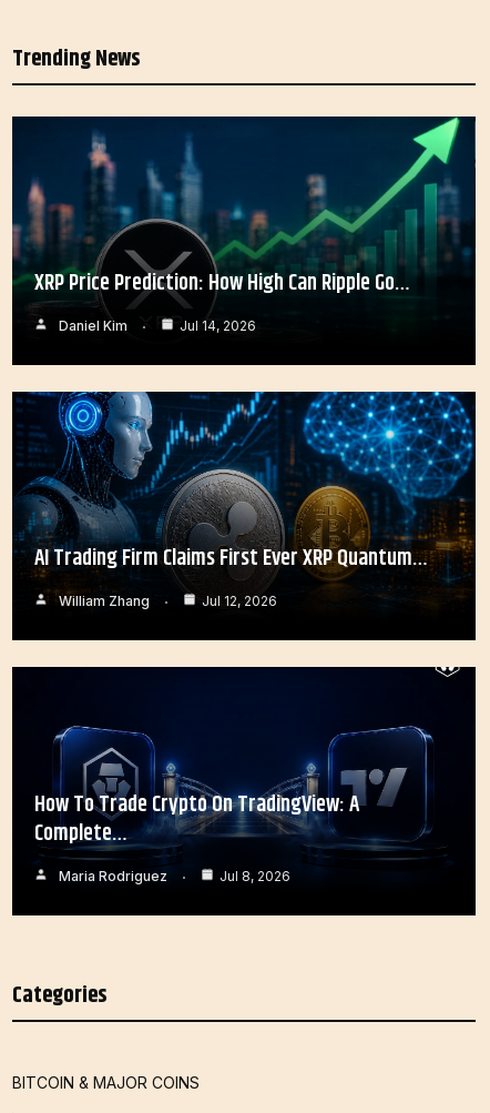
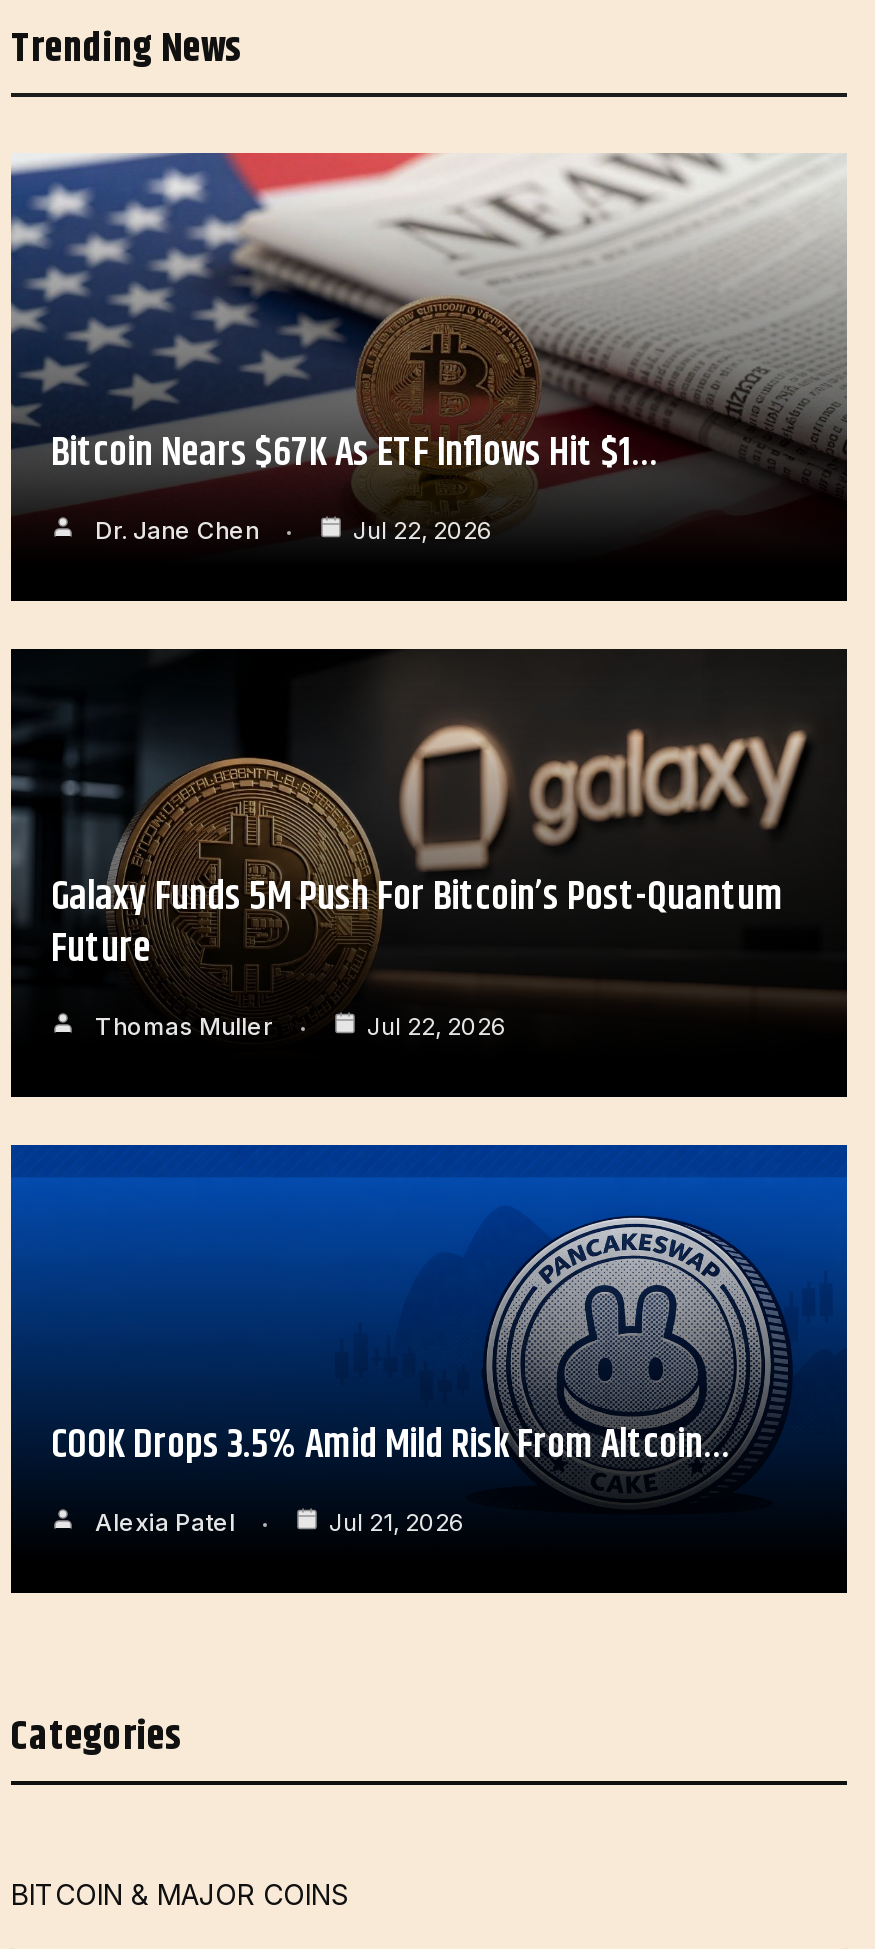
- [image]
- XRP Price Prediction: How High Can Ripple Go…
+ [image]
+ Bitcoin Nears $67K As ETF Inflows Hit $1…

- Daniel Kim
- Jul 14, 2026
+ Dr. Jane Chen
+ Jul 22, 2026

- [image]
- AI Trading Firm Claims First Ever XRP Quantum…
+ [image]
+ Galaxy Funds 5M Push For Bitcoin’s Post-Quantum
+ Future

- William Zhang
- Jul 12, 2026
+ Thomas Muller
+ Jul 22, 2026

- [image]
- How To Trade Crypto On TradingView: A
- Complete…
+ [image]
+ COOK Drops 3.5% Amid Mild Risk From Altcoin…

- Maria Rodriguez
- Jul 8, 2026
+ Alexia Patel
+ Jul 21, 2026
